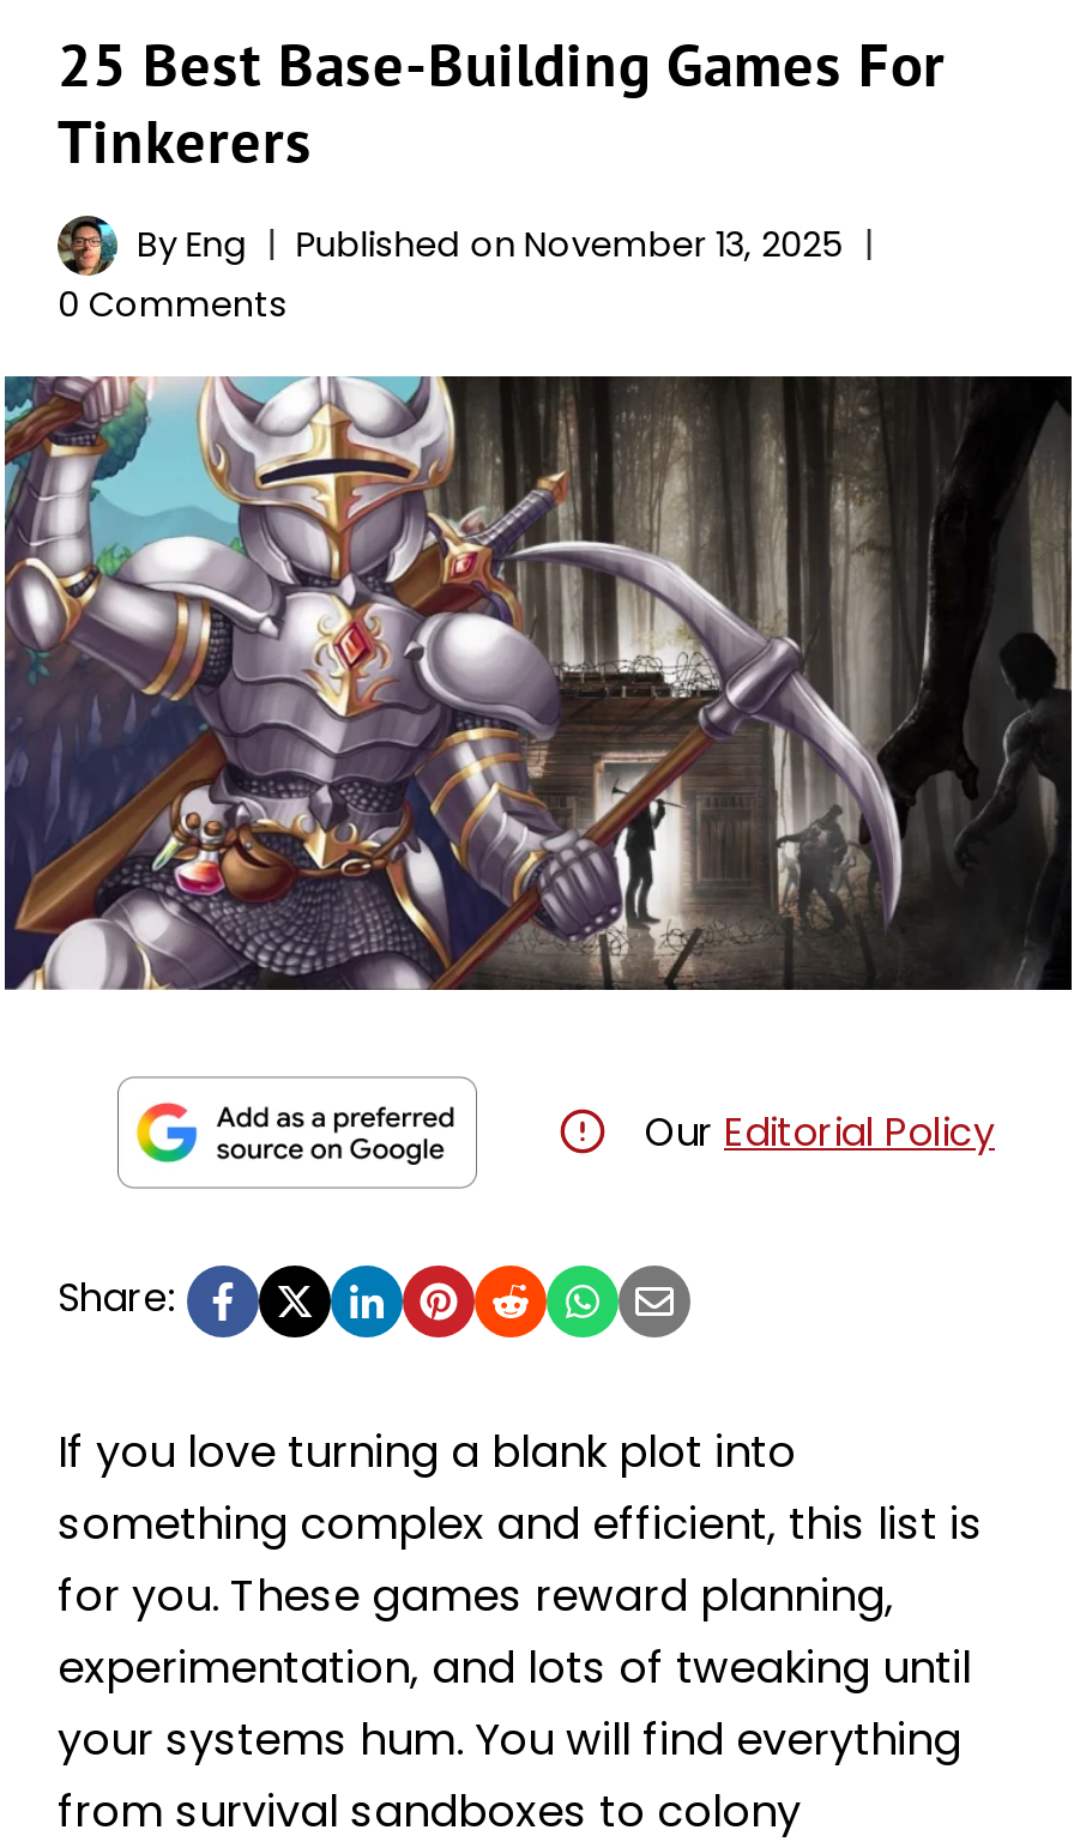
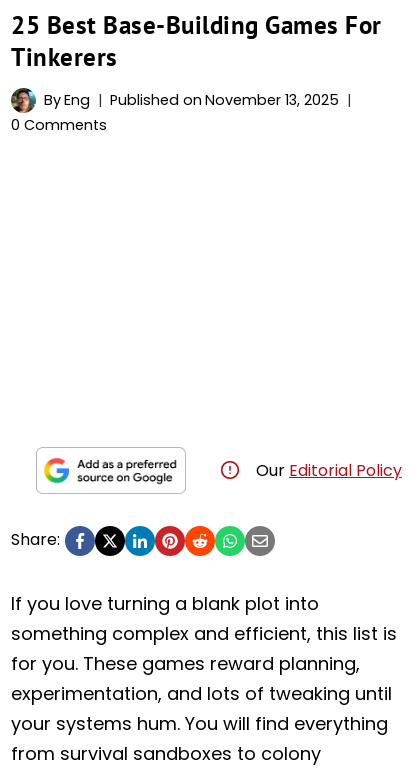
- [image]
